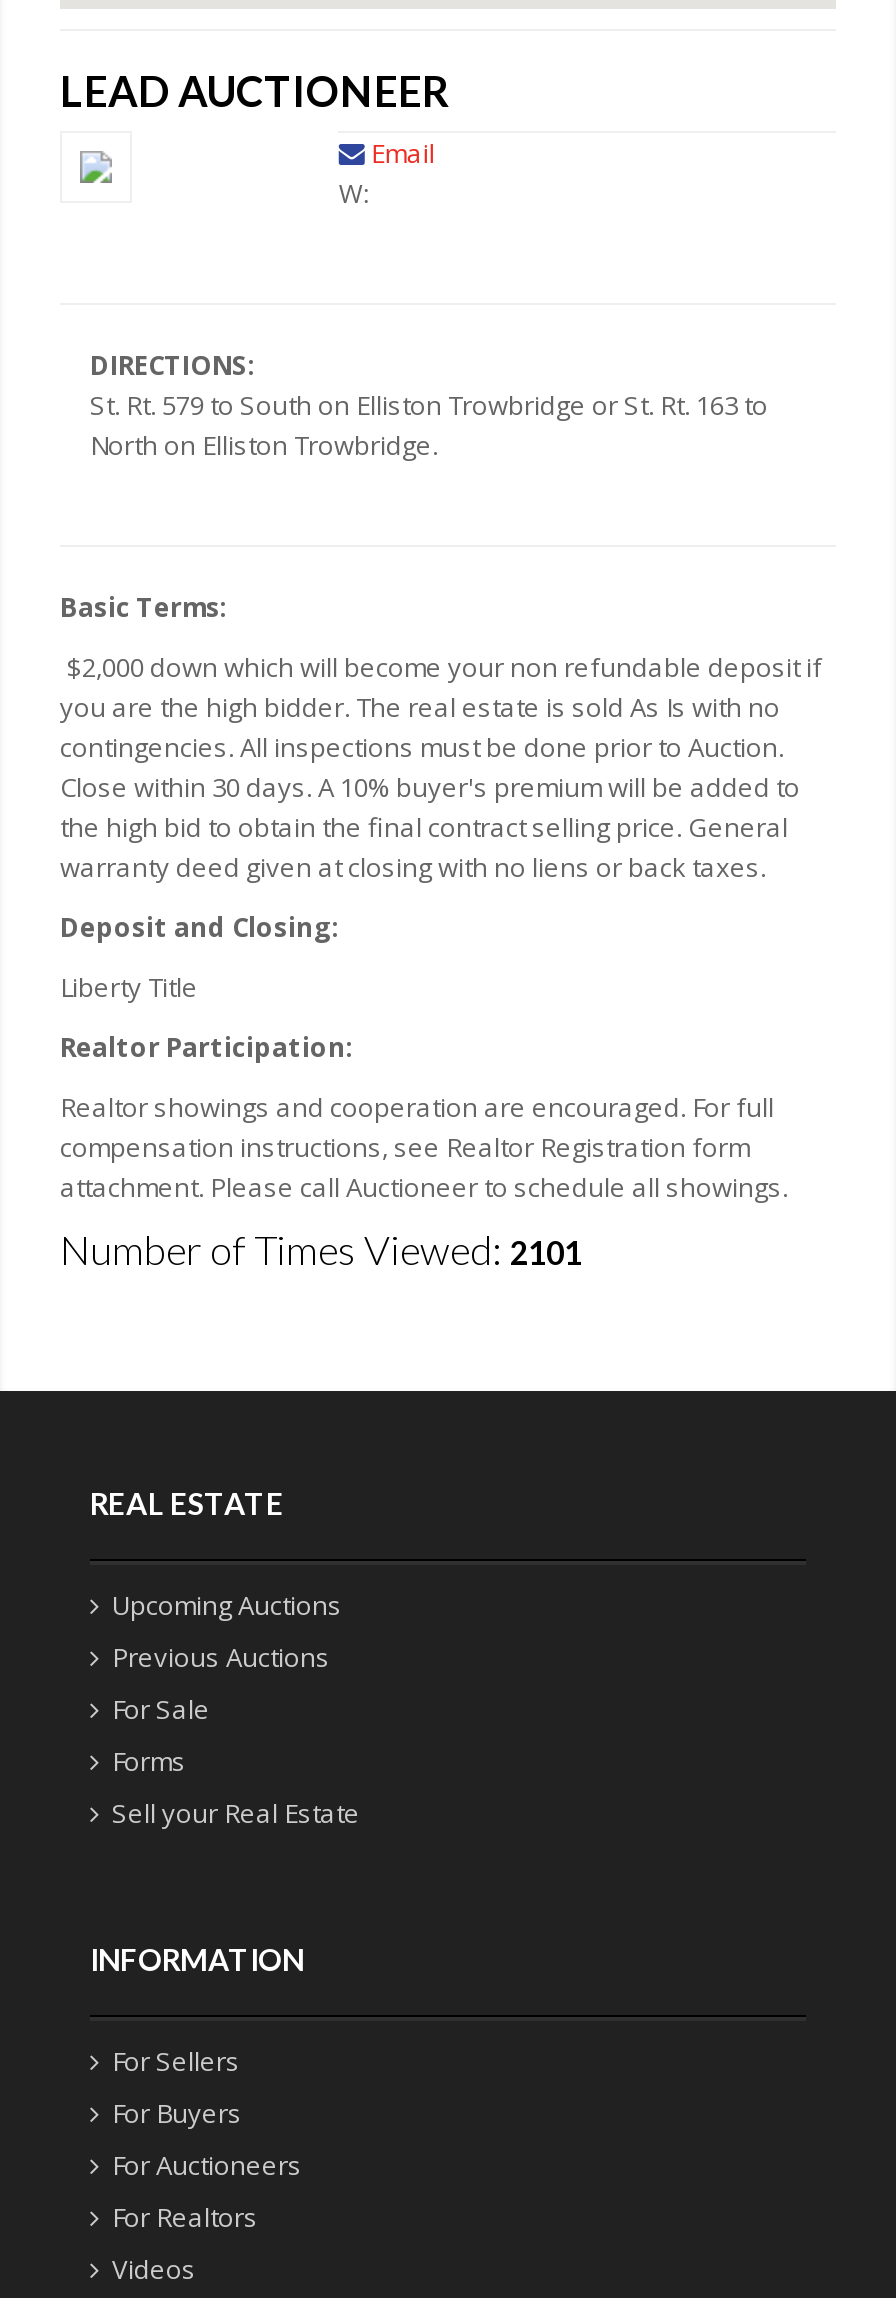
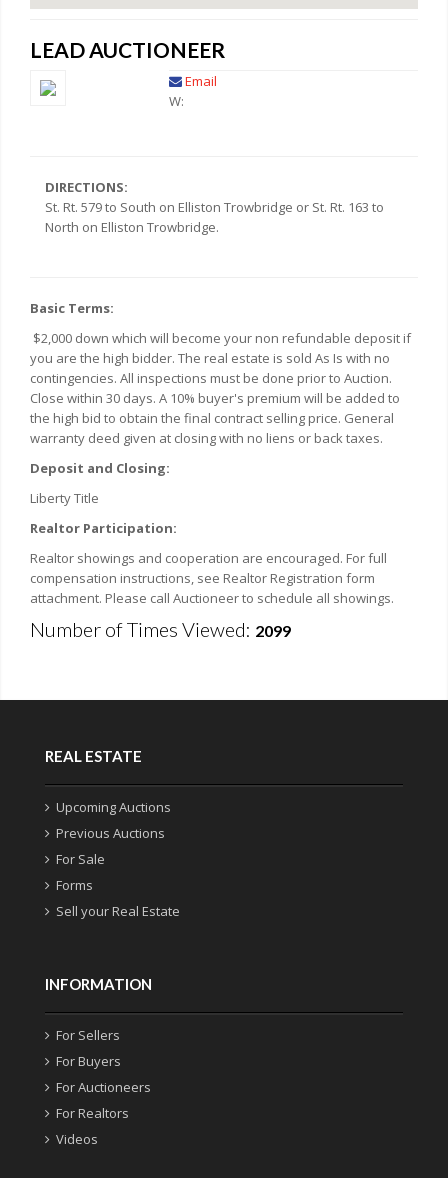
- Number of Times Viewed: 2101
+ Number of Times Viewed: 2099
